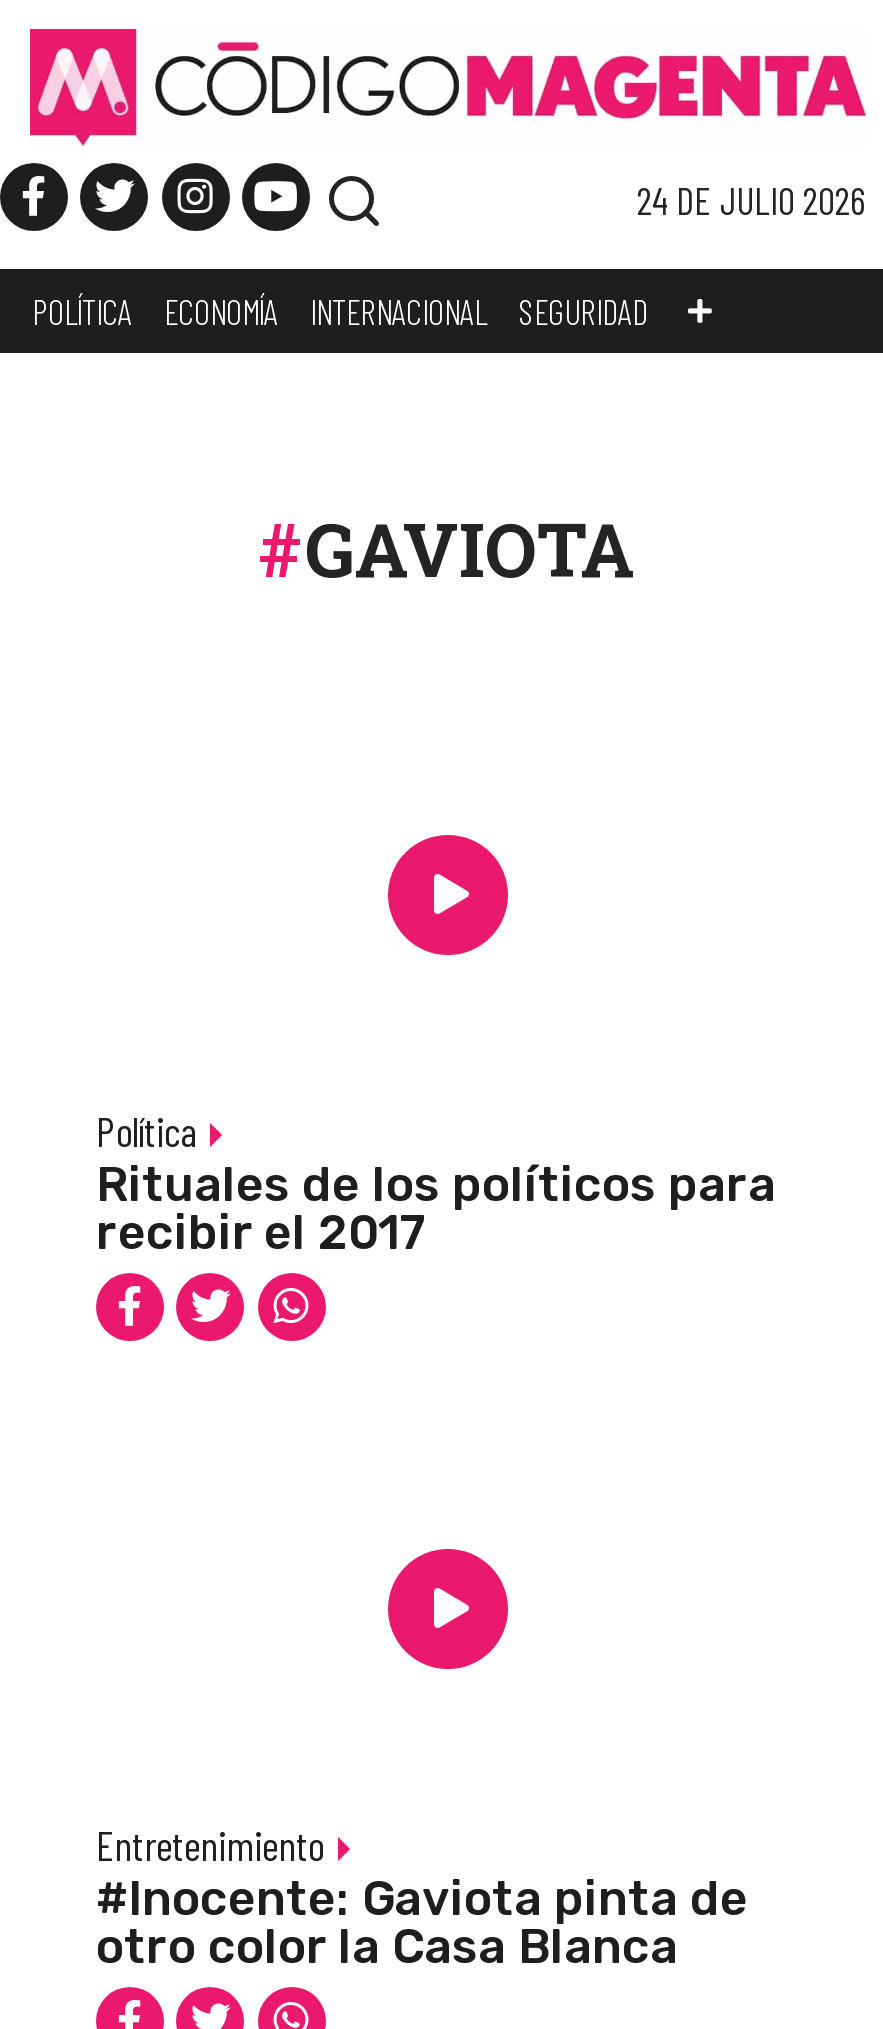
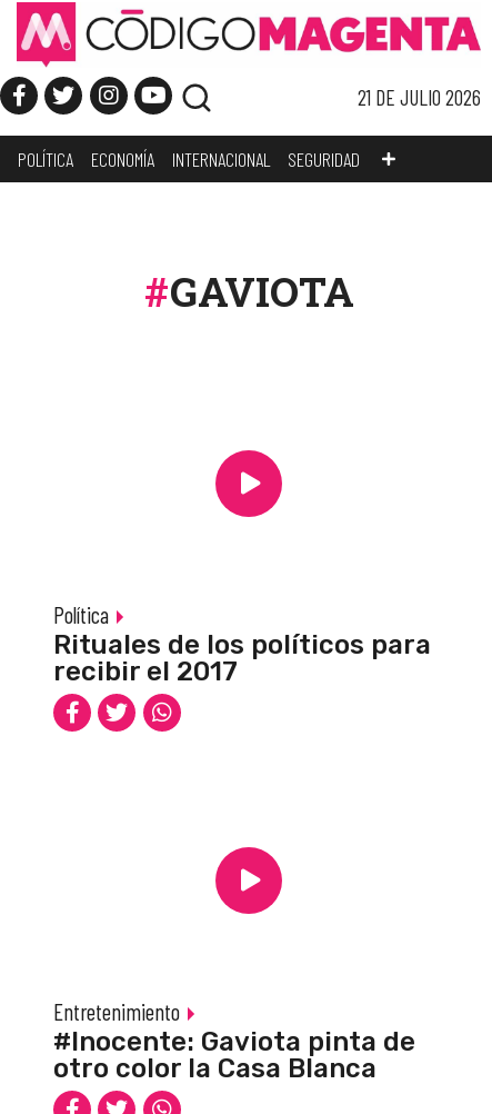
- 24 DE JULIO 2026
+ 21 DE JULIO 2026
